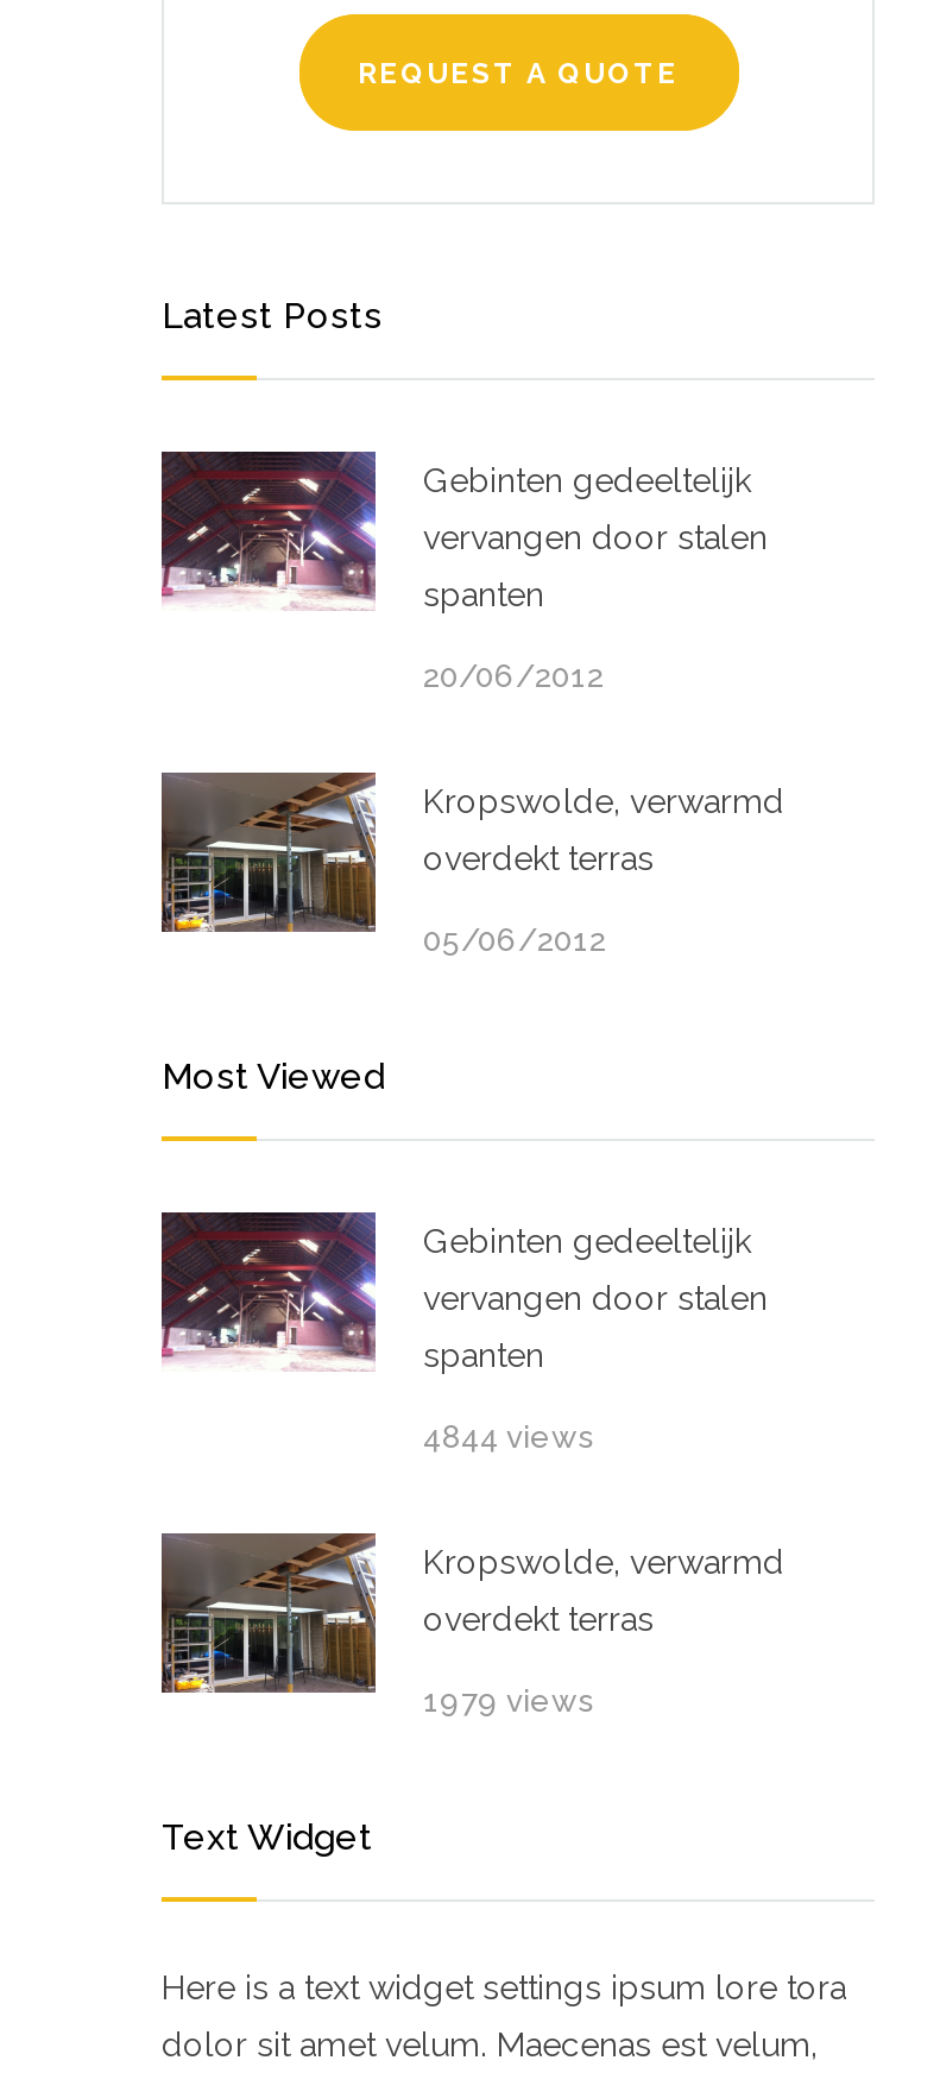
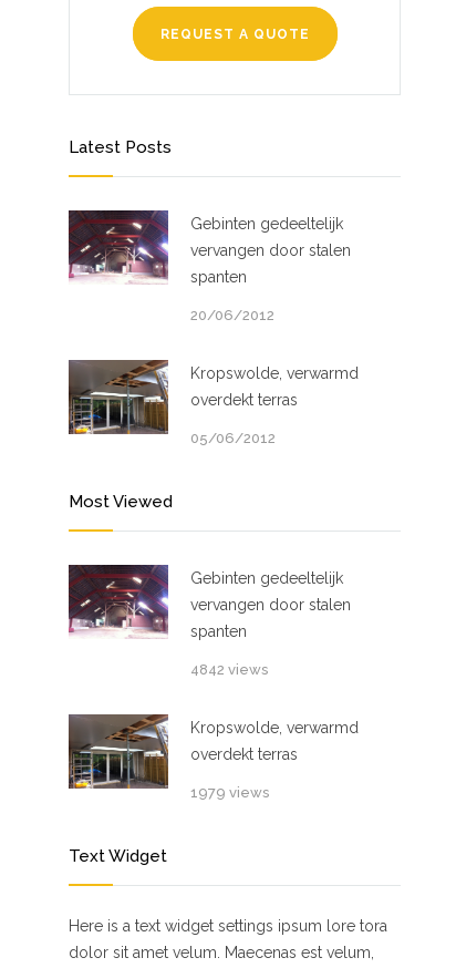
- 4844 views
+ 4842 views
